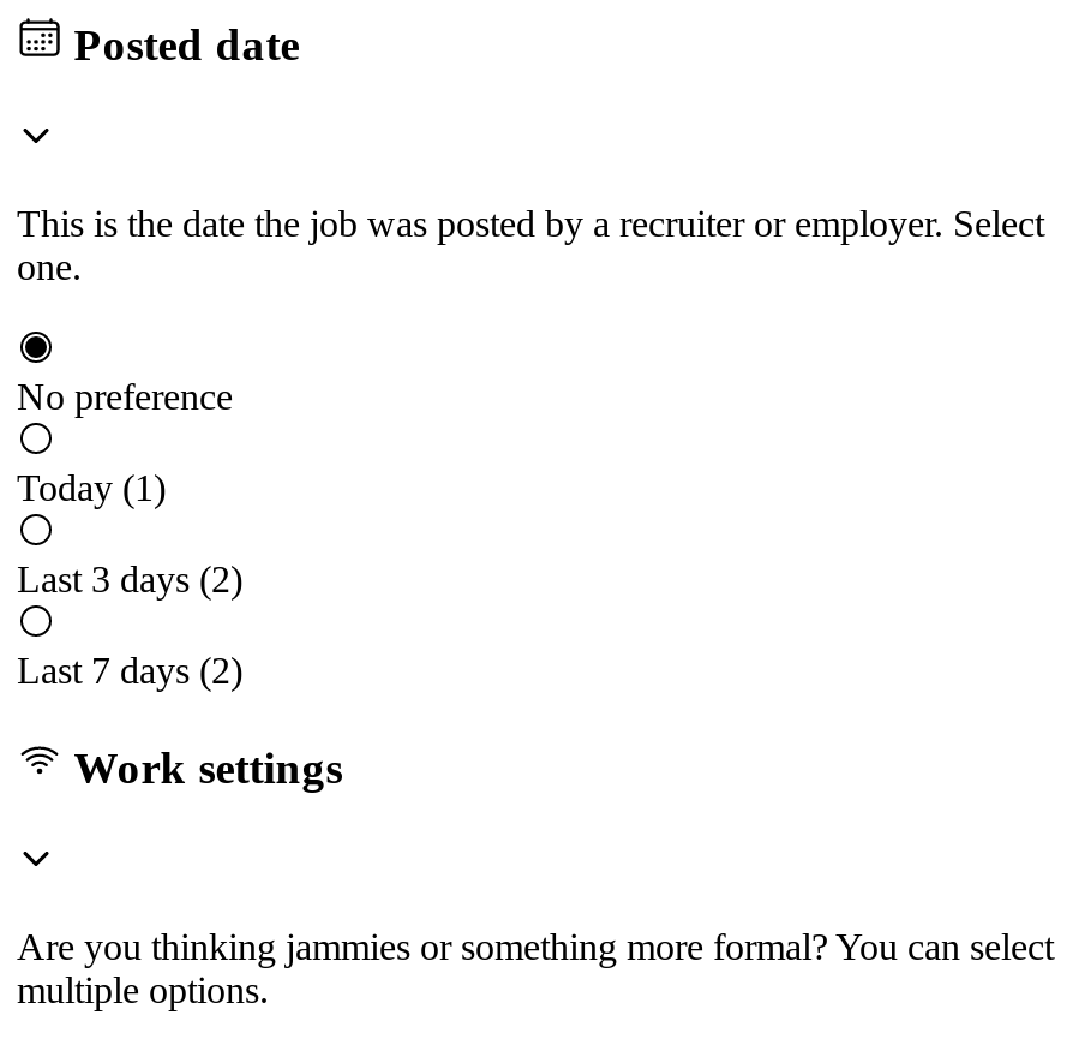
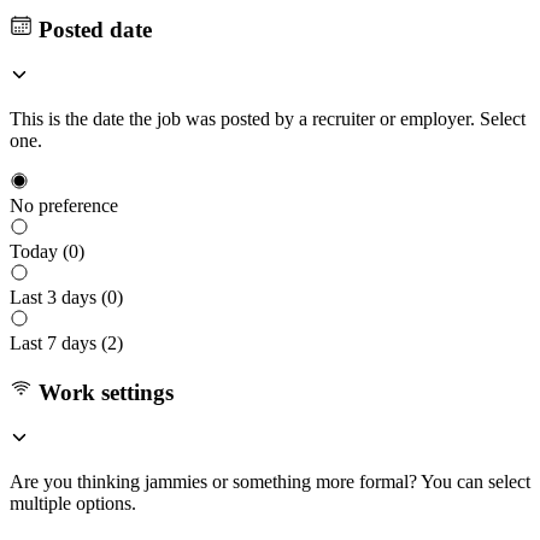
- Today (1)
+ Today (0)

- Last 3 days (2)
+ Last 3 days (0)
